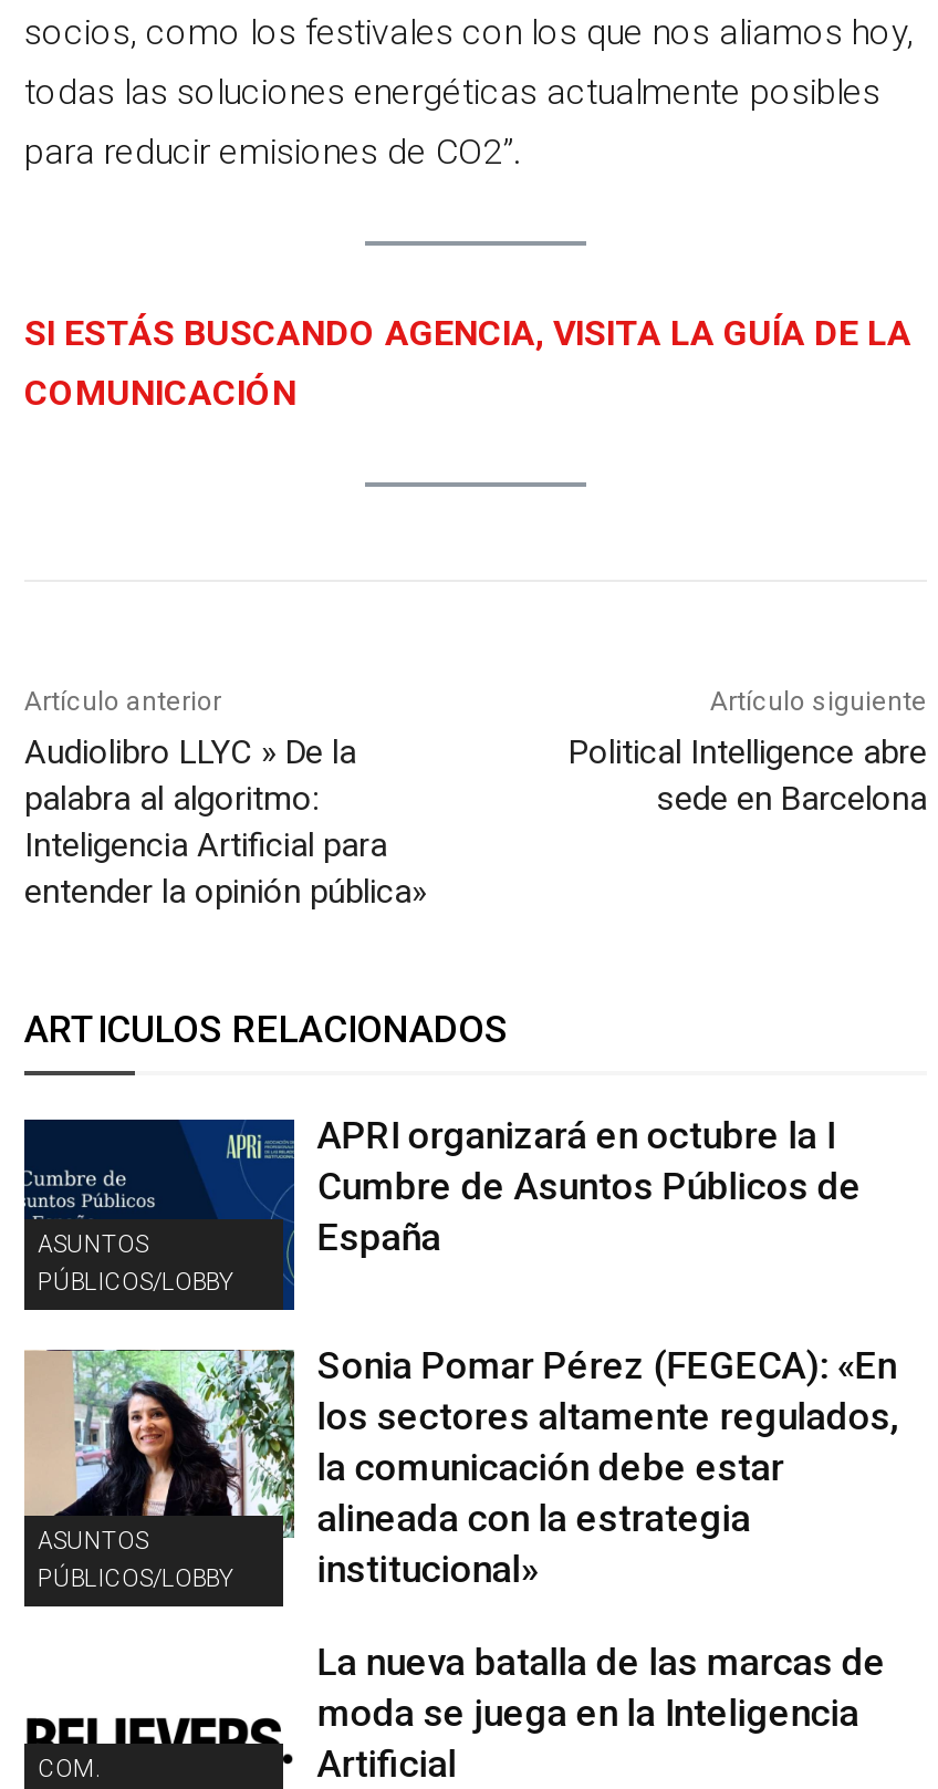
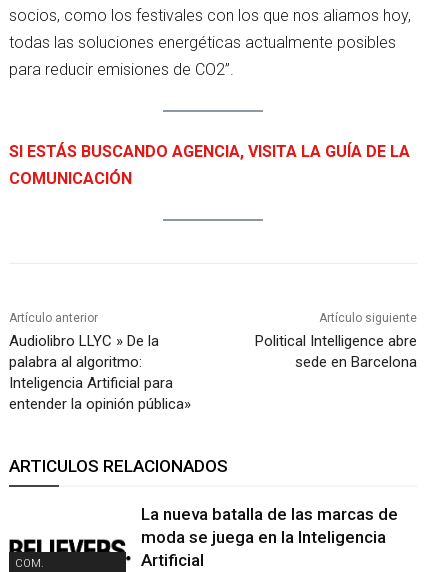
- [image]
- ASUNTOS
- PÚBLICOS/LOBBY

- APRI organizará en octubre la I
- Cumbre de Asuntos Públicos de
- España

- [image]
- ASUNTOS
- PÚBLICOS/LOBBY

- Sonia Pomar Pérez (FEGECA): «En
- los sectores altamente regulados,
- la comunicación debe estar
- alineada con la estrategia
- institucional»
